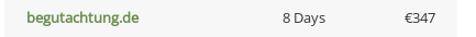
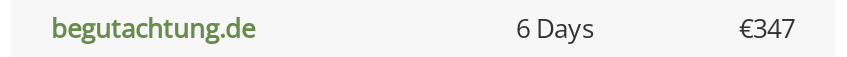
- 8 Days
+ 6 Days
